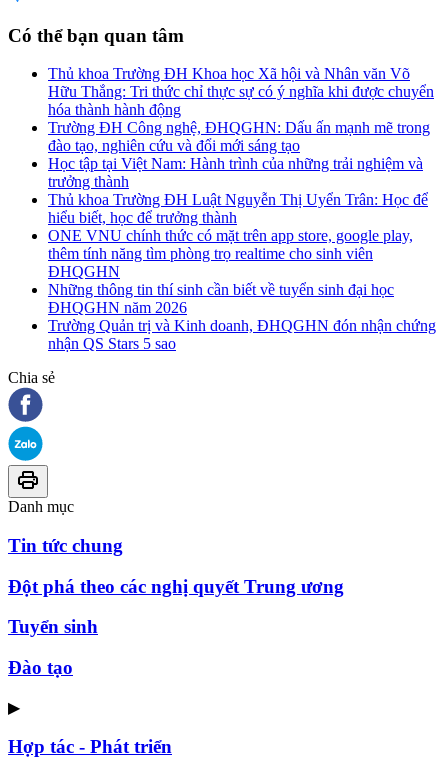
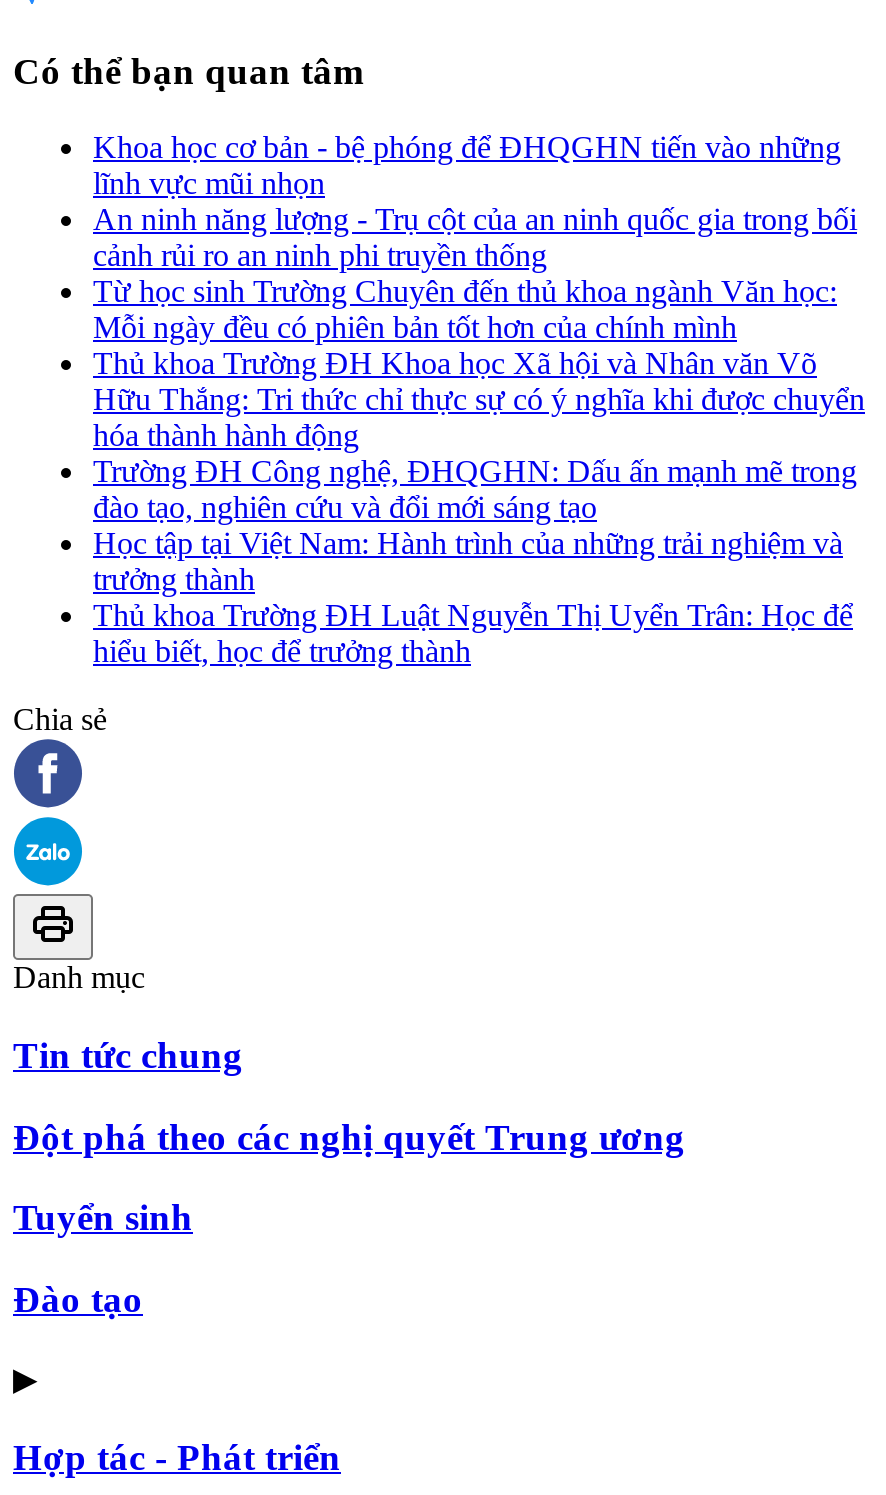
+ Khoa học cơ bản - bệ phóng để ĐHQGHN tiến vào những
+ lĩnh vực mũi nhọn
+ An ninh năng lượng - Trụ cột của an ninh quốc gia trong bối
+ cảnh rủi ro an ninh phi truyền thống
+ Từ học sinh Trường Chuyên đến thủ khoa ngành Văn học:
+ Mỗi ngày đều có phiên bản tốt hơn của chính mình

moved down: Thủ khoa Trường ĐH Khoa học Xã hội và Nhân văn Võ | Hữu Thắng: Tri thức chỉ thực sự có ý nghĩa khi được chuyển | hóa thành hành động | ... | Thủ khoa Trường ĐH Luật Nguyễn Thị Uyển Trân: Học để | hiểu biết, học để trưởng thành

- ONE VNU chính thức có mặt trên app store, google play,
- thêm tính năng tìm phòng trọ realtime cho sinh viên
- ĐHQGHN
- Những thông tin thí sinh cần biết về tuyển sinh đại học
- ĐHQGHN năm 2026
- Trường Quản trị và Kinh doanh, ĐHQGHN đón nhận chứng
- nhận QS Stars 5 sao
